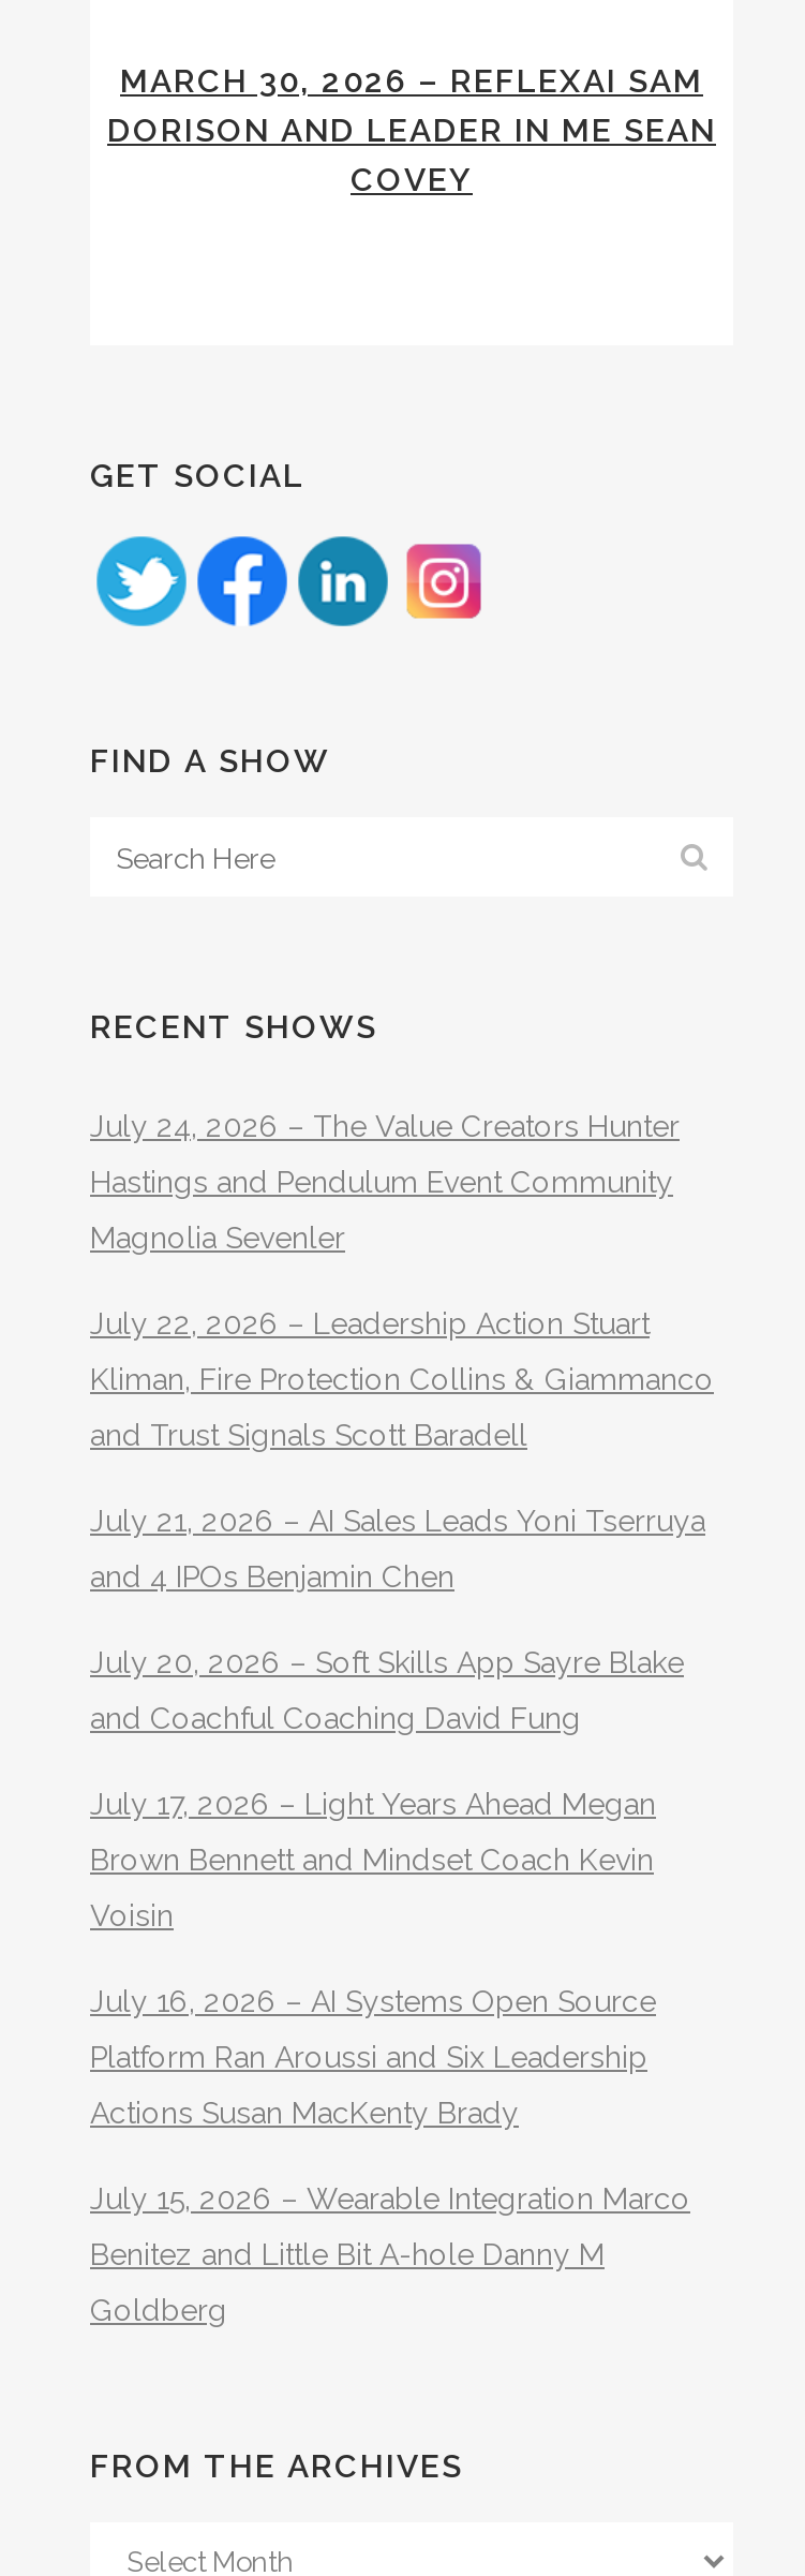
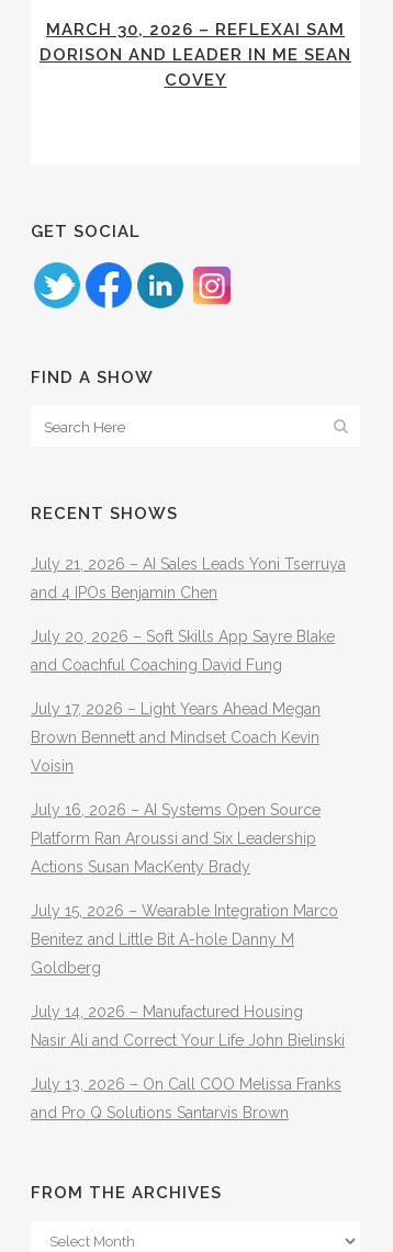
- July 24, 2026 – The Value Creators Hunter
- Hastings and Pendulum Event Community
- Magnolia Sevenler
- July 22, 2026 – Leadership Action Stuart
- Kliman, Fire Protection Collins & Giammanco
- and Trust Signals Scott Baradell

moved up: July 21, 2026 – AI Sales Leads Yoni Tserruya | and 4 IPOs Benjamin Chen | July 20, 2026 – Soft Skills App Sayre Blake | ... | Benitez and Little Bit A-hole Danny M | Goldberg

+ July 14, 2026 – Manufactured Housing
+ Nasir Ali and Correct Your Life John Bielinski
+ July 13, 2026 – On Call COO Melissa Franks
+ and Pro Q Solutions Santarvis Brown
